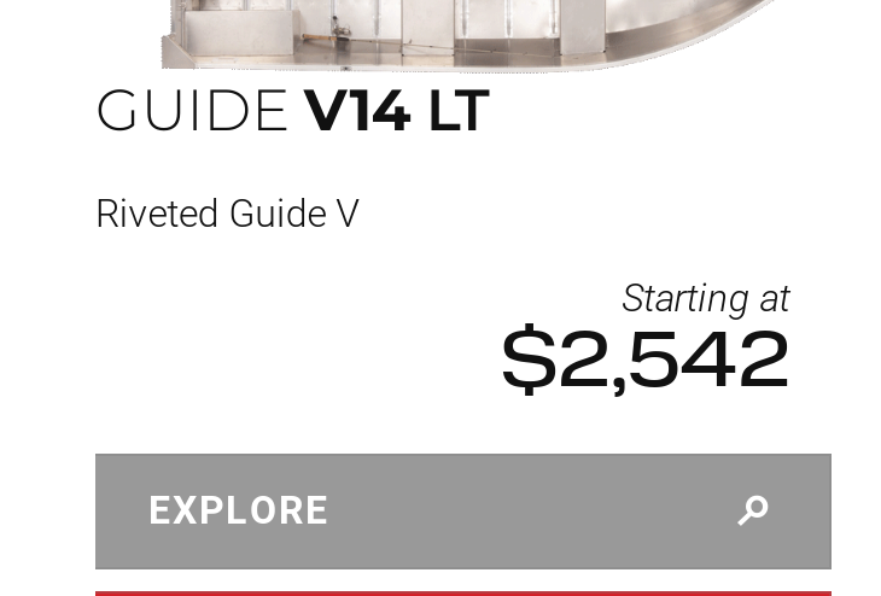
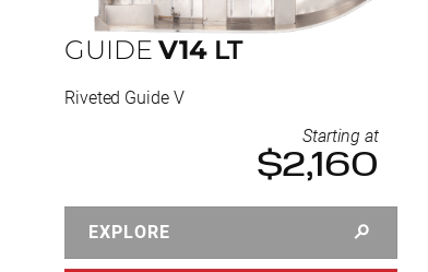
- $2,542
+ $2,160
